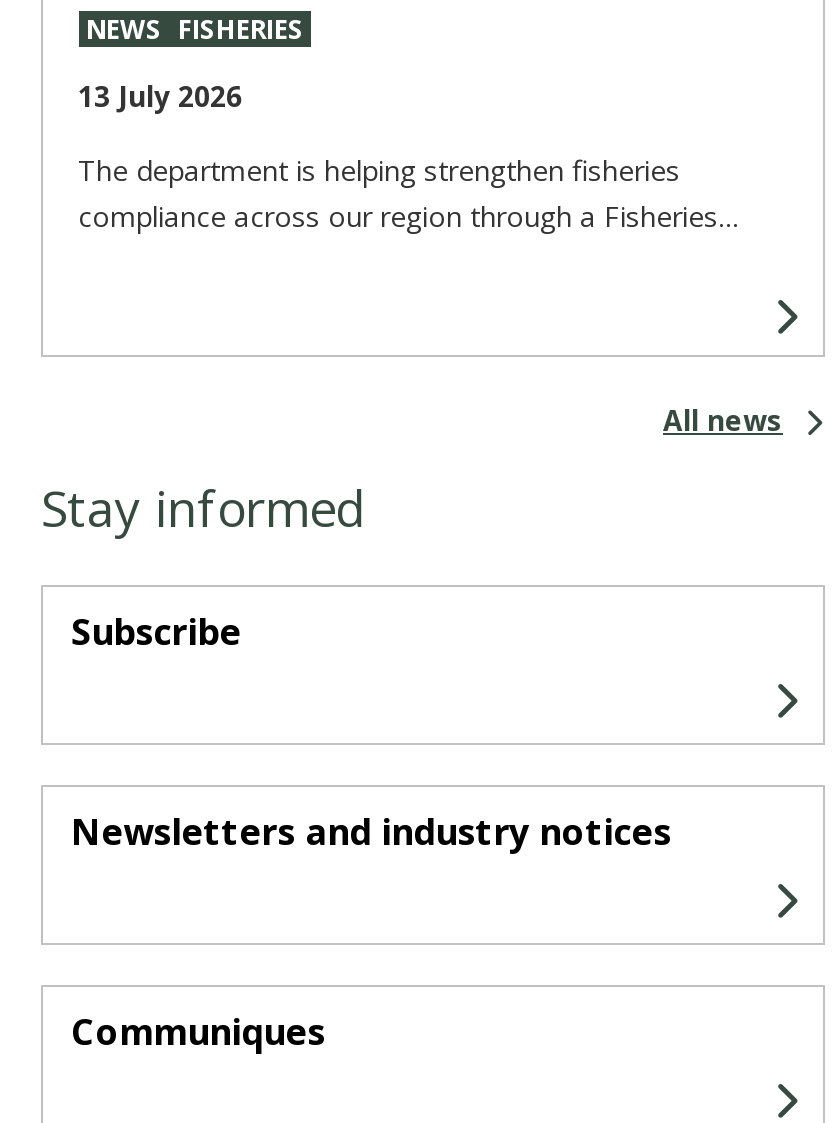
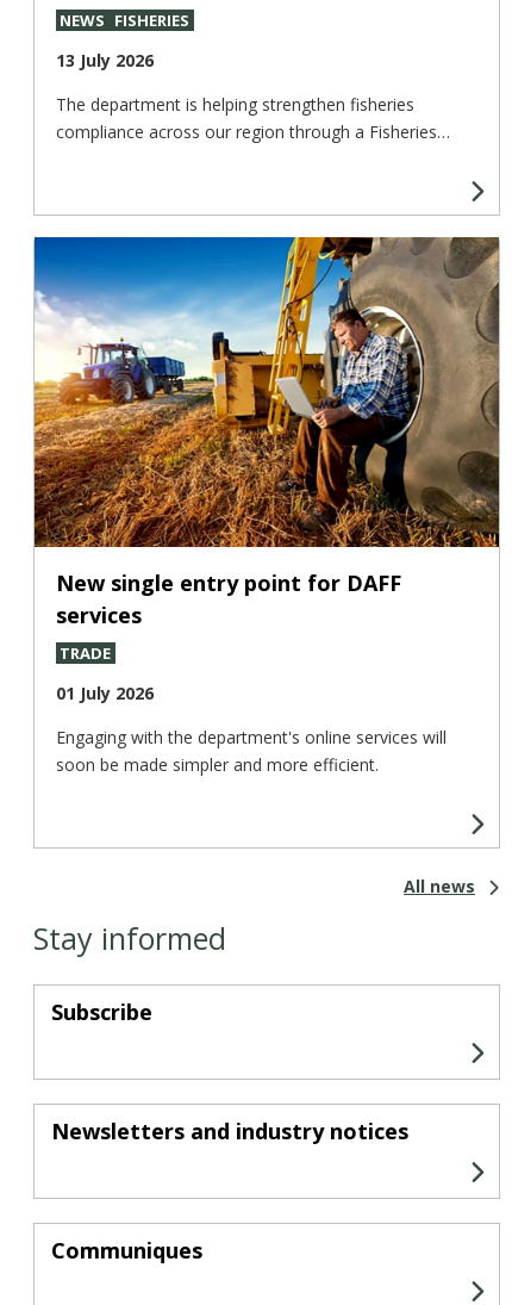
+ [image]
+ New single entry point for DAFF
+ services
+ TRADE
+ 01 July 2026
+ Engaging with the department's online services will
+ soon be made simpler and more efficient.
